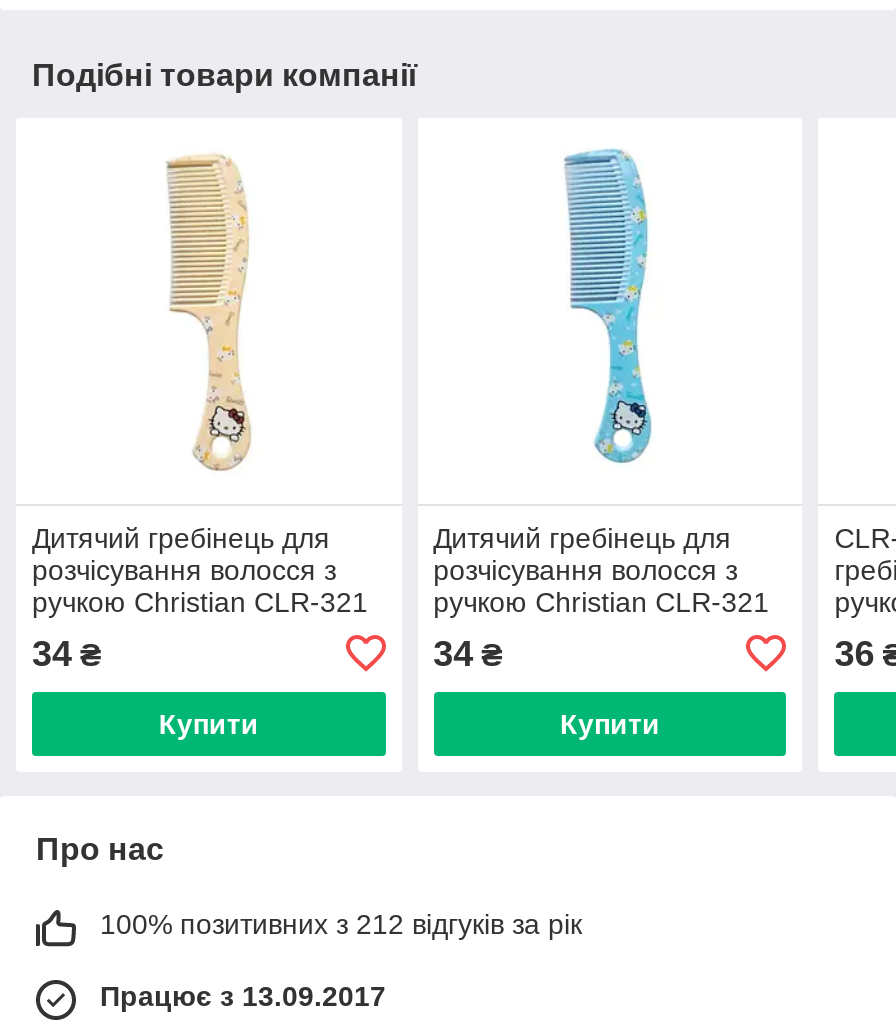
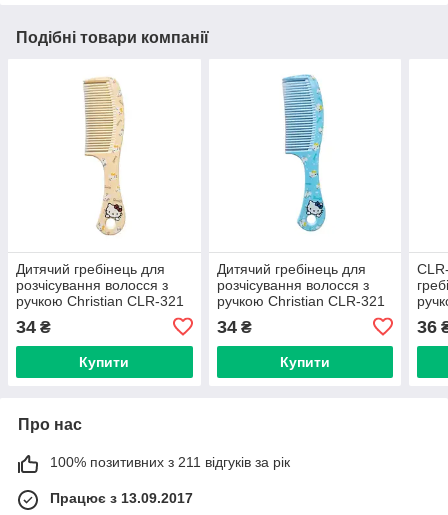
- 100% позитивних з 212 відгуків за рік
+ 100% позитивних з 211 відгуків за рік
